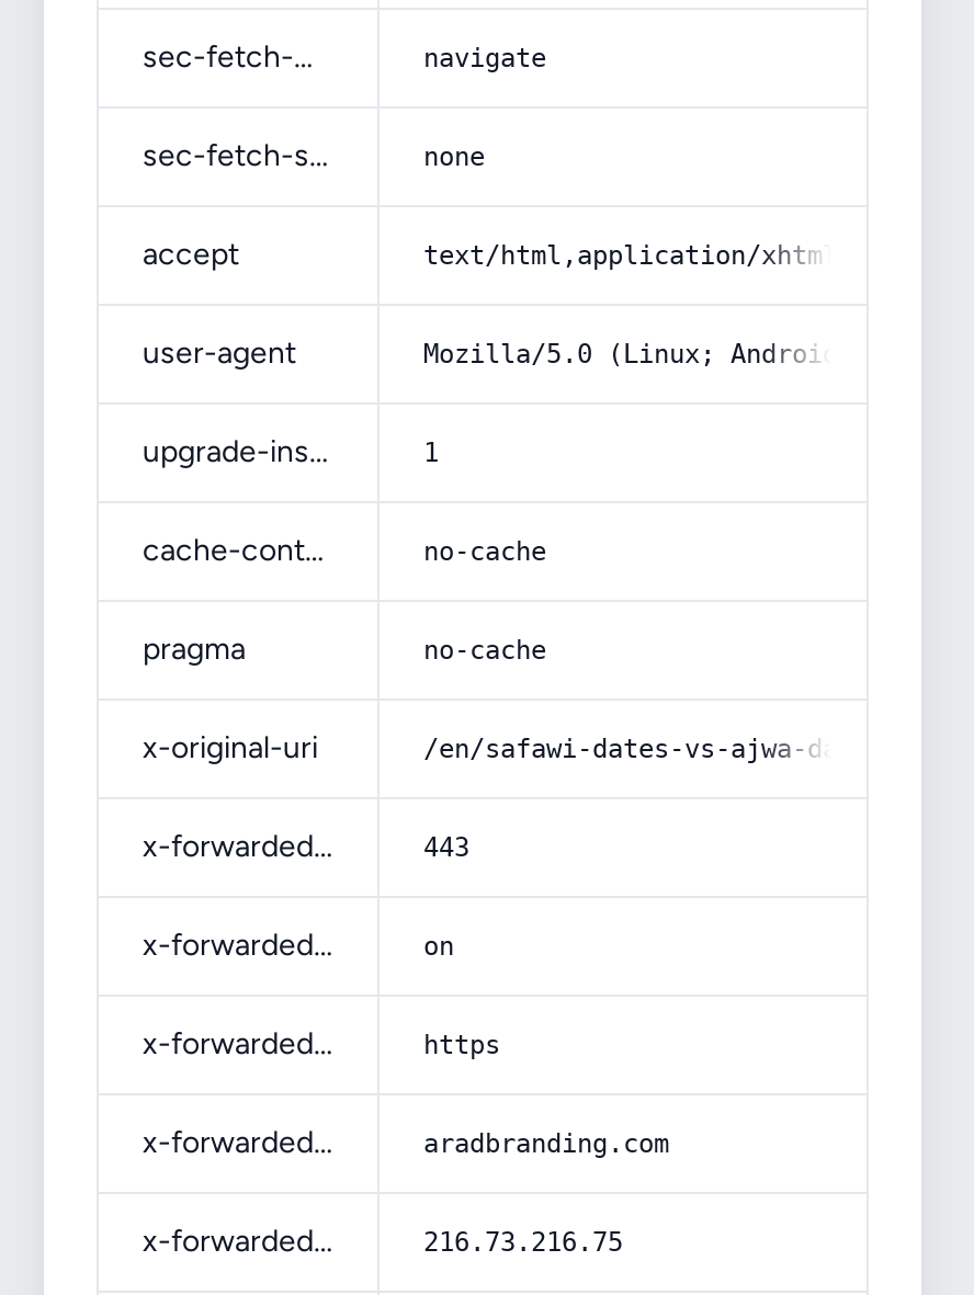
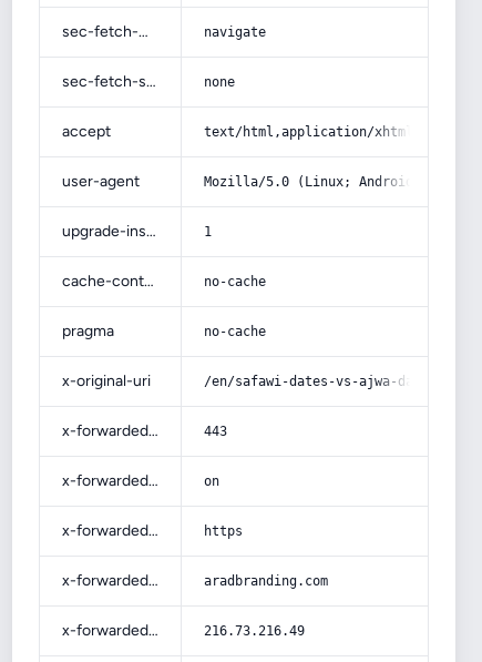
- 216.73.216.75
+ 216.73.216.49
